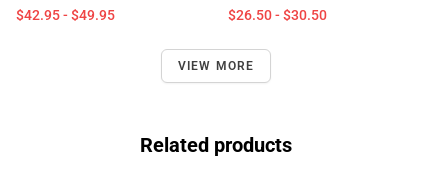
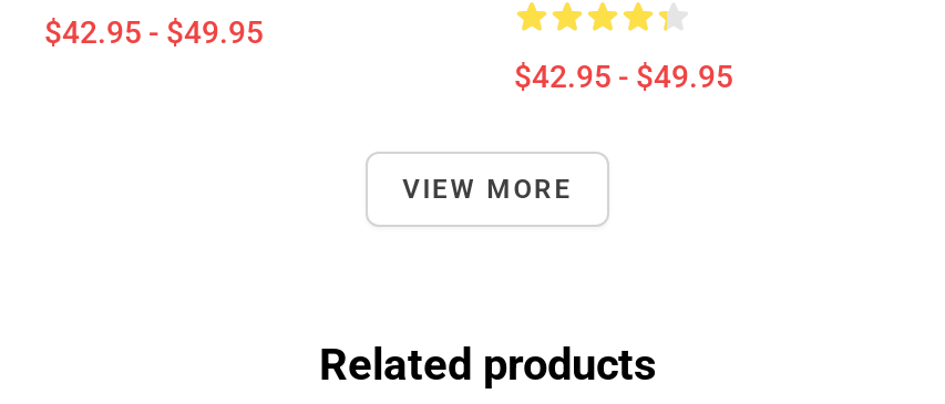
- $26.50 - $30.50
+ $42.95 - $49.95
